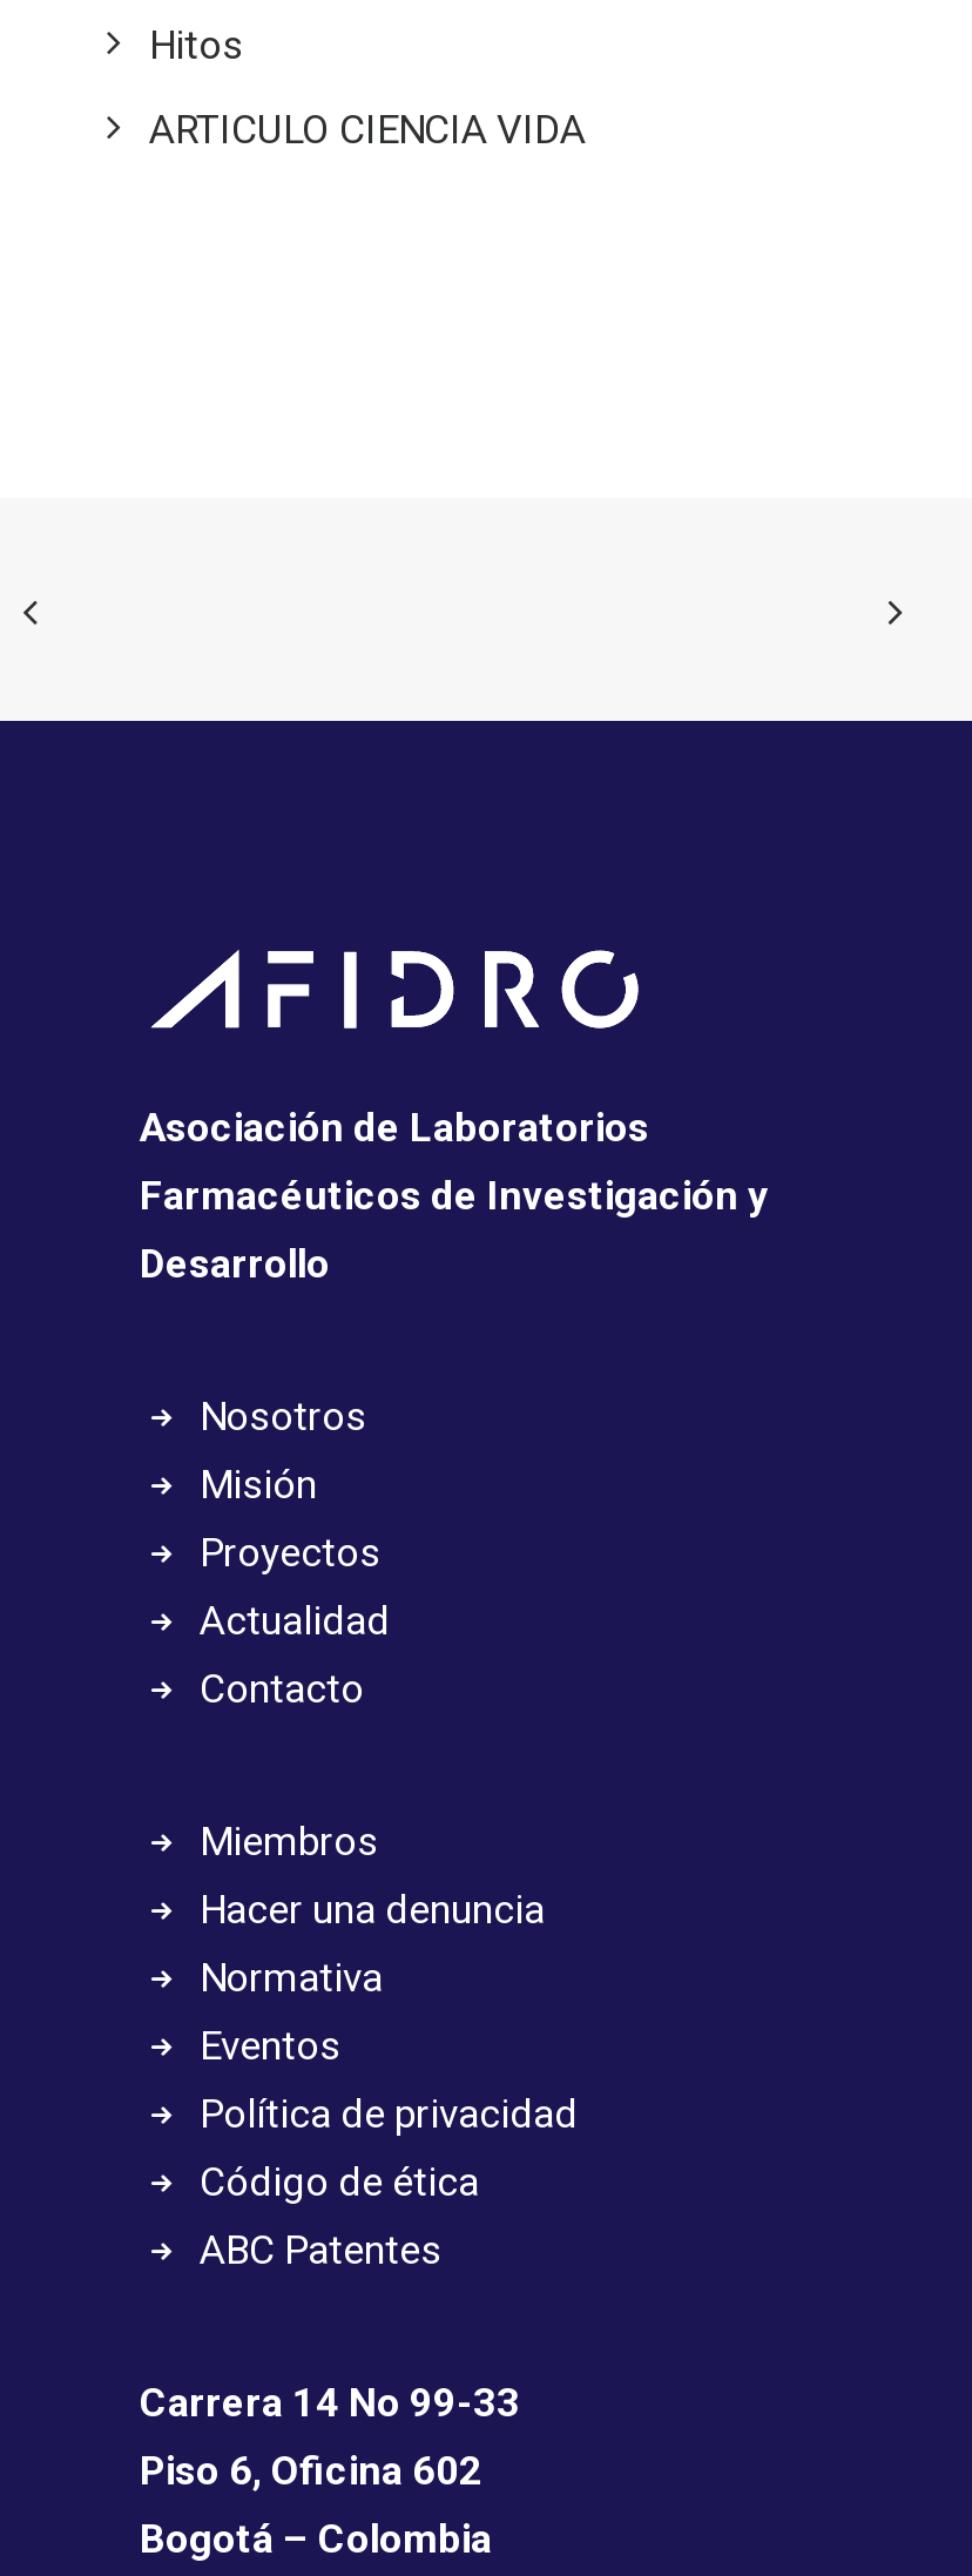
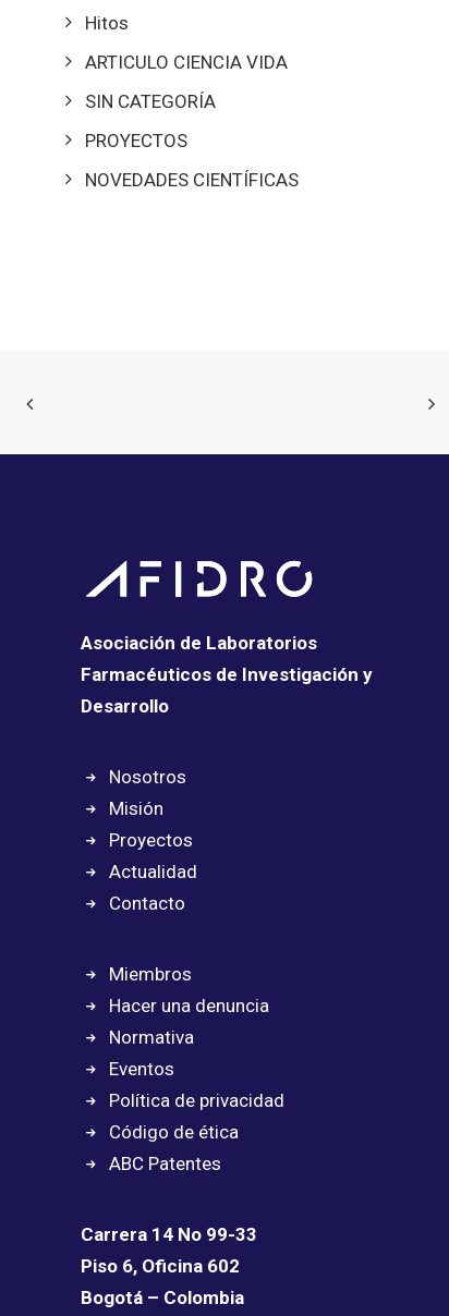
+ SIN CATEGORÍA
+ PROYECTOS
+ NOVEDADES CIENTÍFICAS
